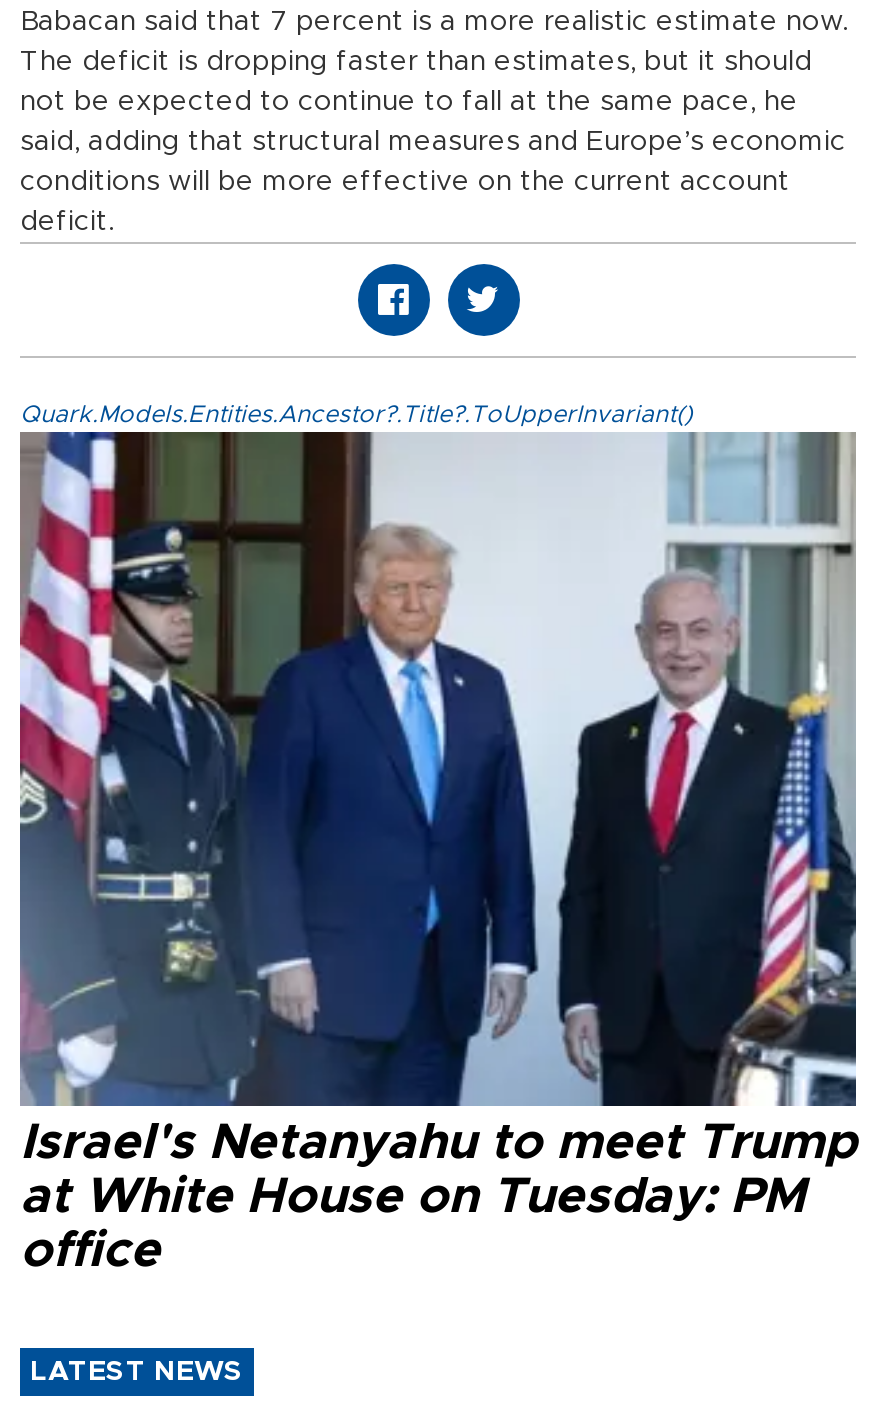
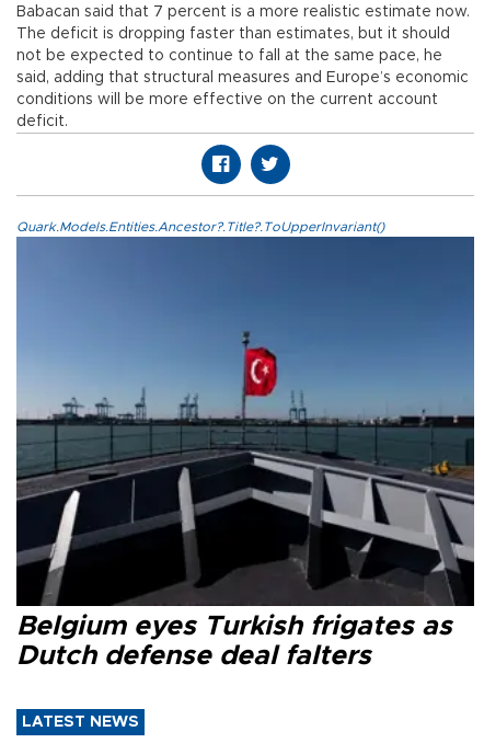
- [image]
- Israel's Netanyahu to meet Trump
- at White House on Tuesday: PM
- office
+ [image]
+ Belgium eyes Turkish frigates as
+ Dutch defense deal falters
